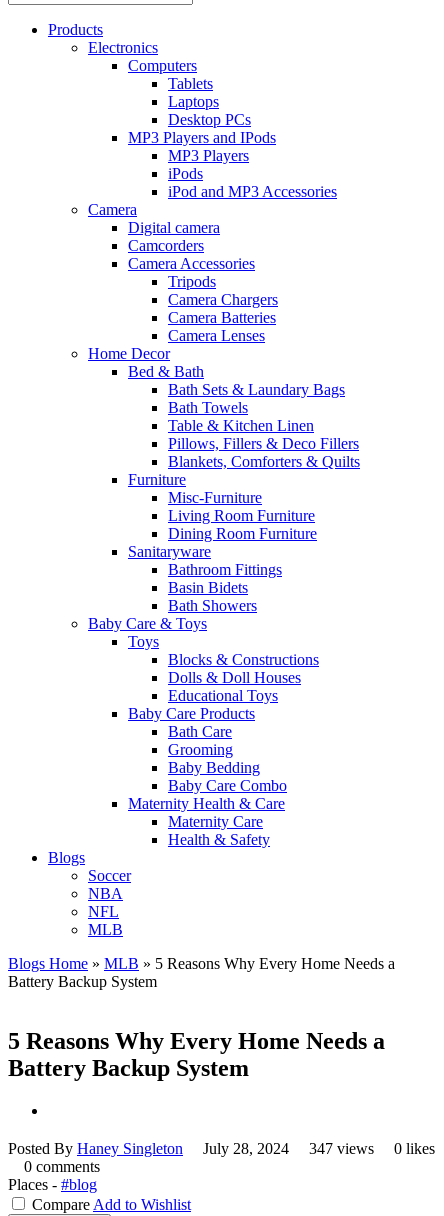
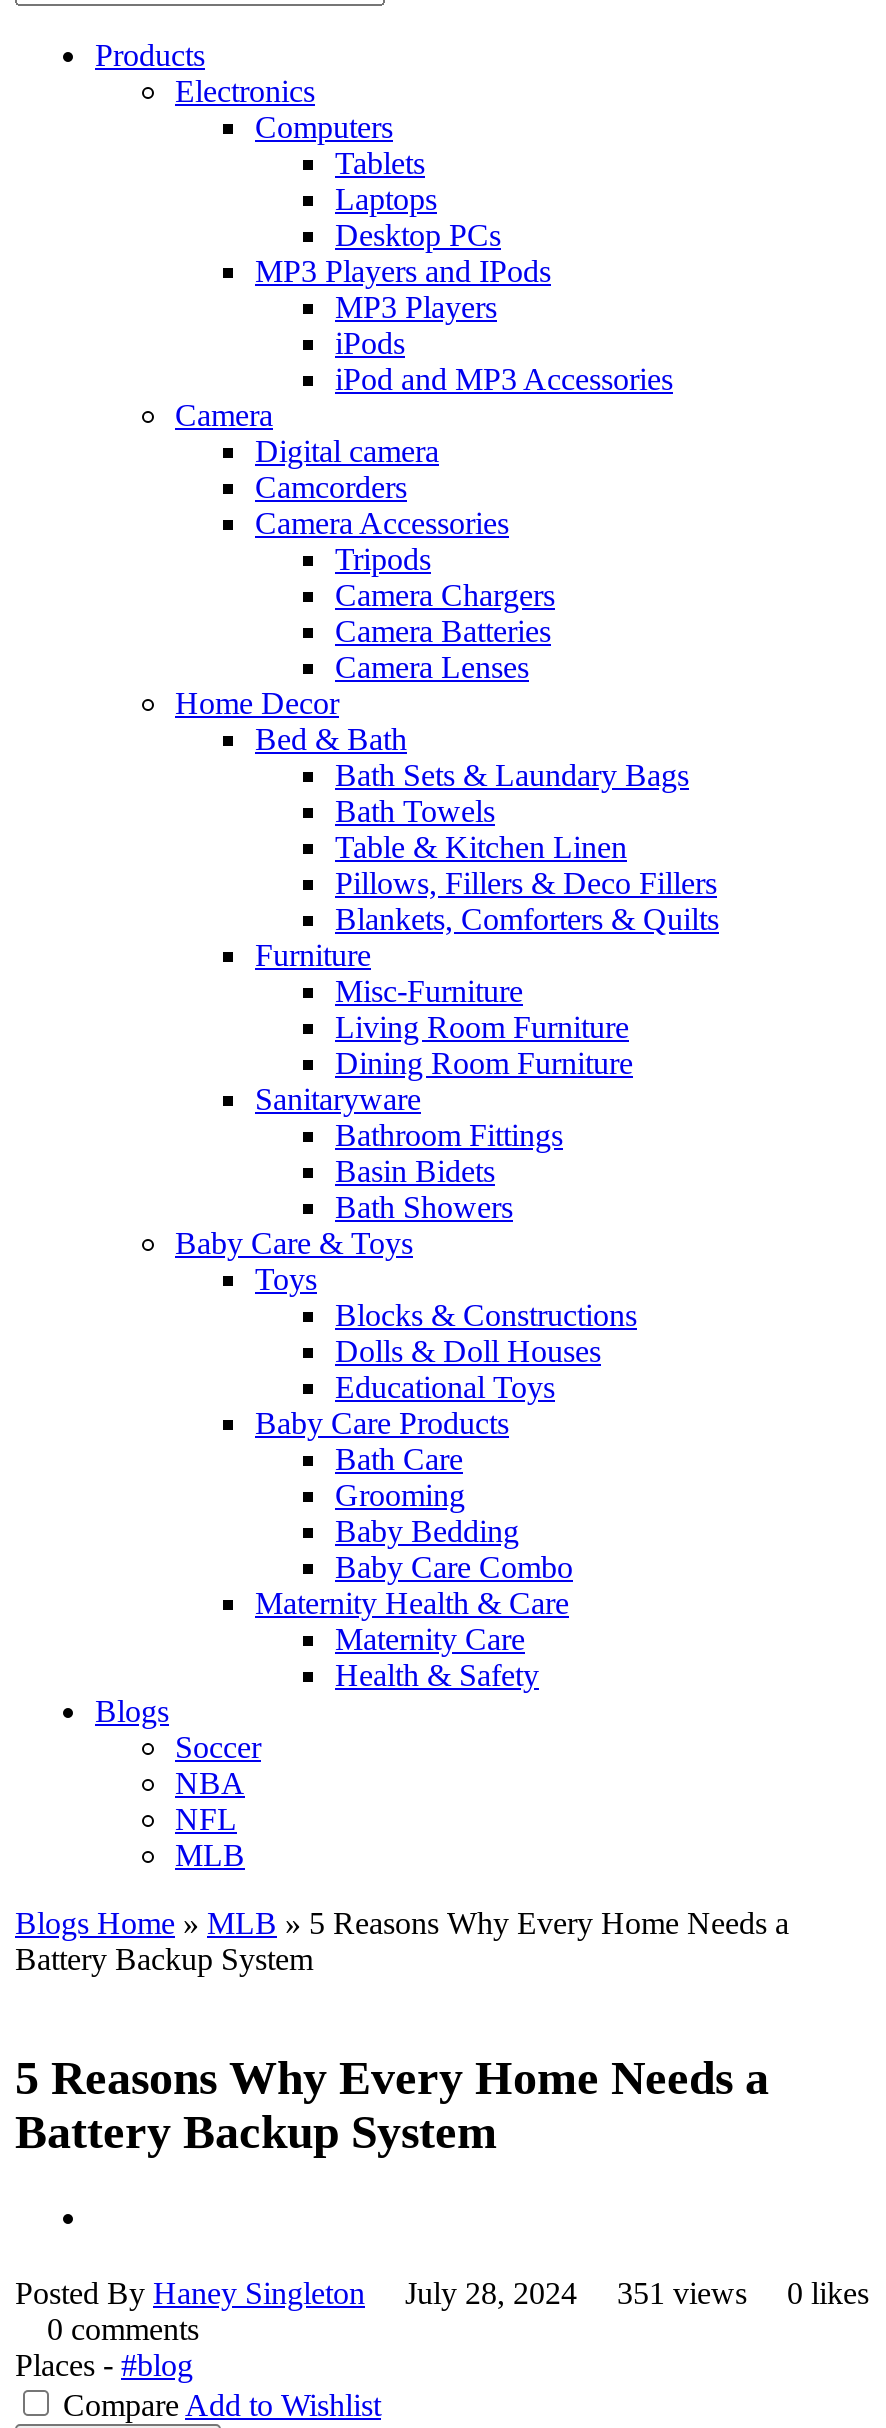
- Posted By Haney Singleton July 28, 2024 347 views 0 likes
+ Posted By Haney Singleton July 28, 2024 351 views 0 likes
